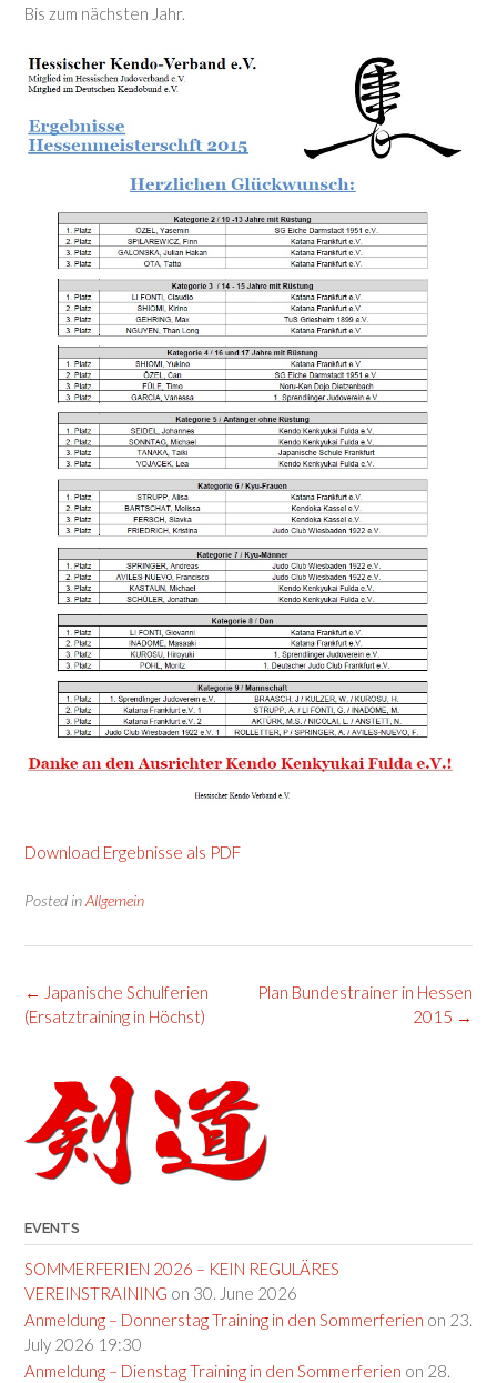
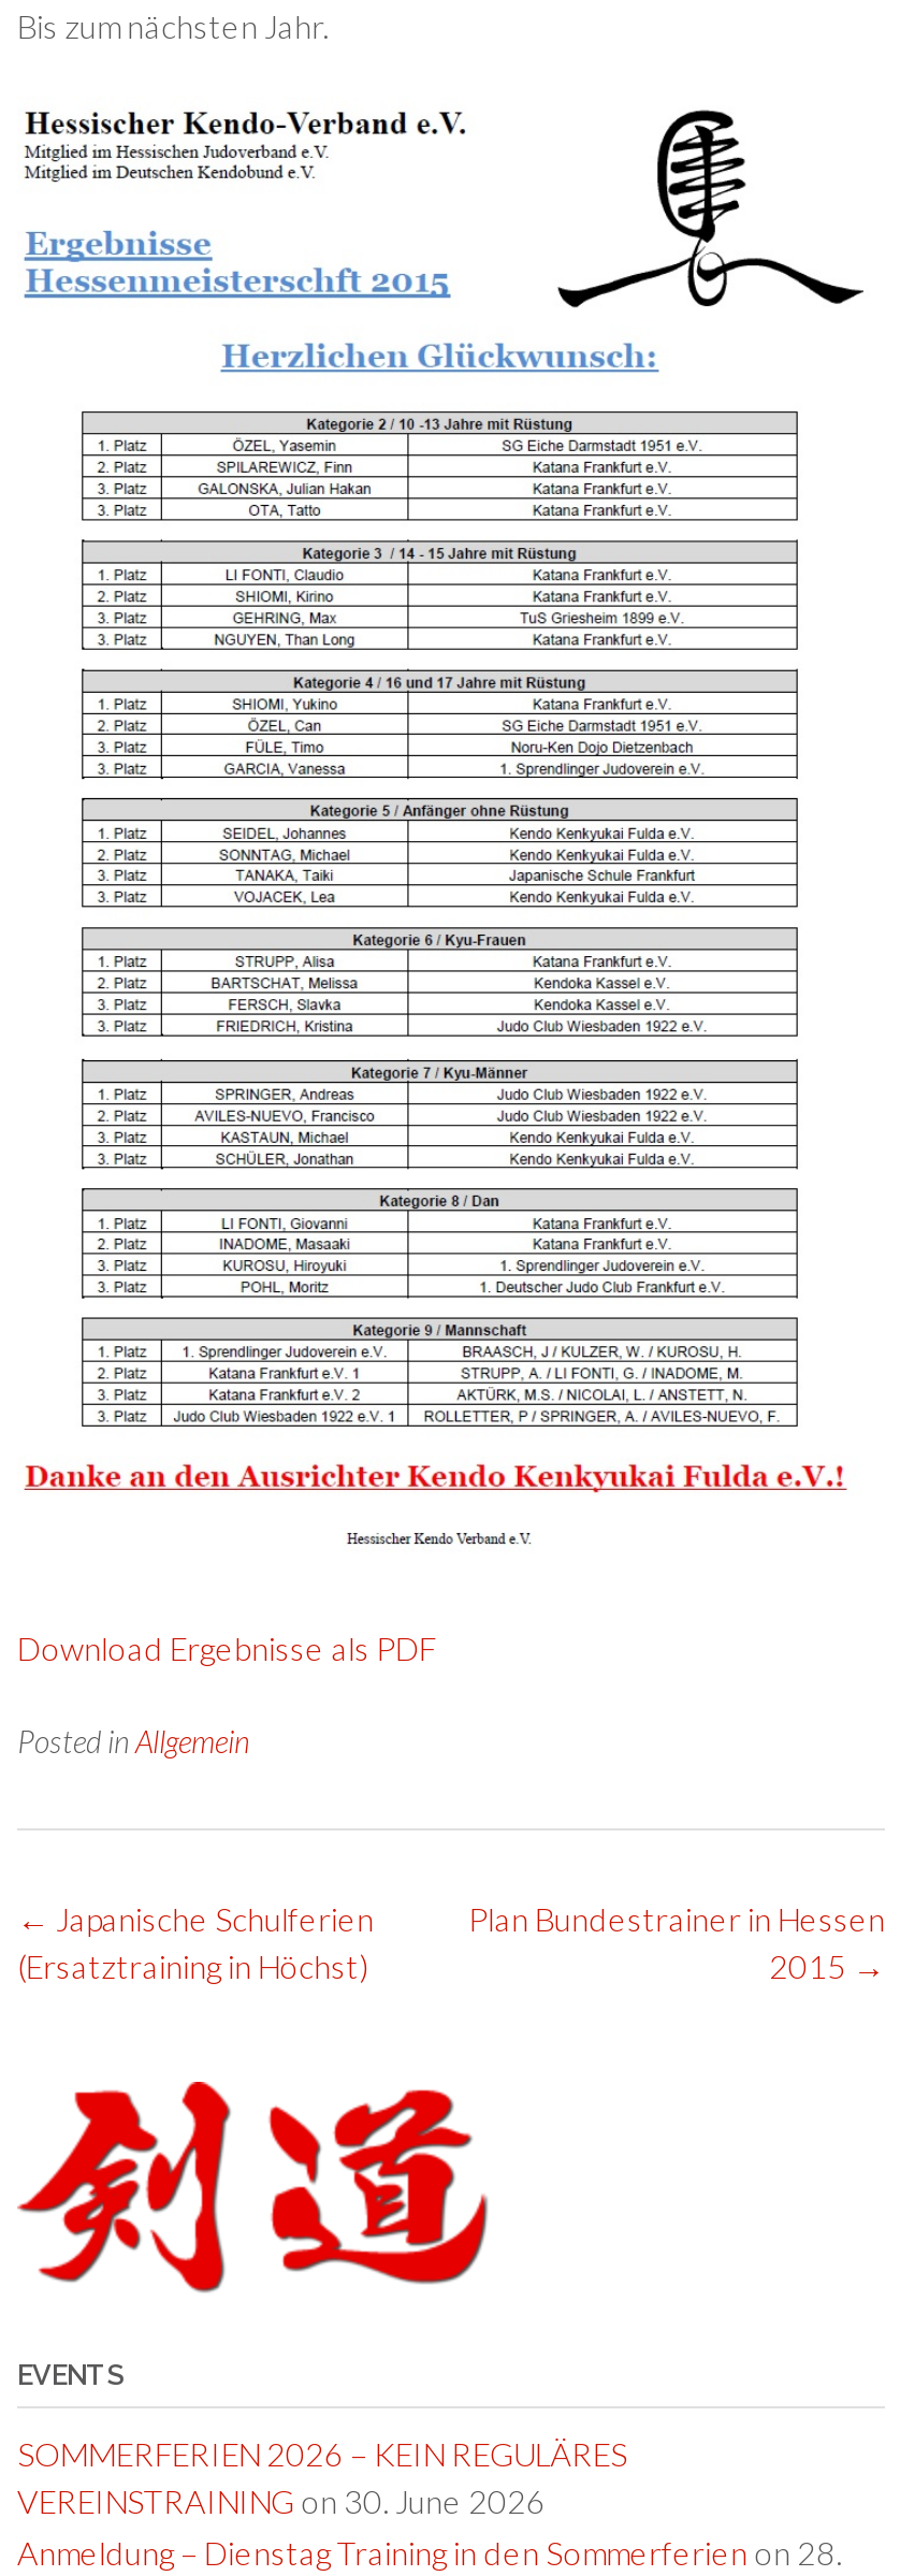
- Anmeldung – Donnerstag Training in den Sommerferien on 23.
- July 2026 19:30
